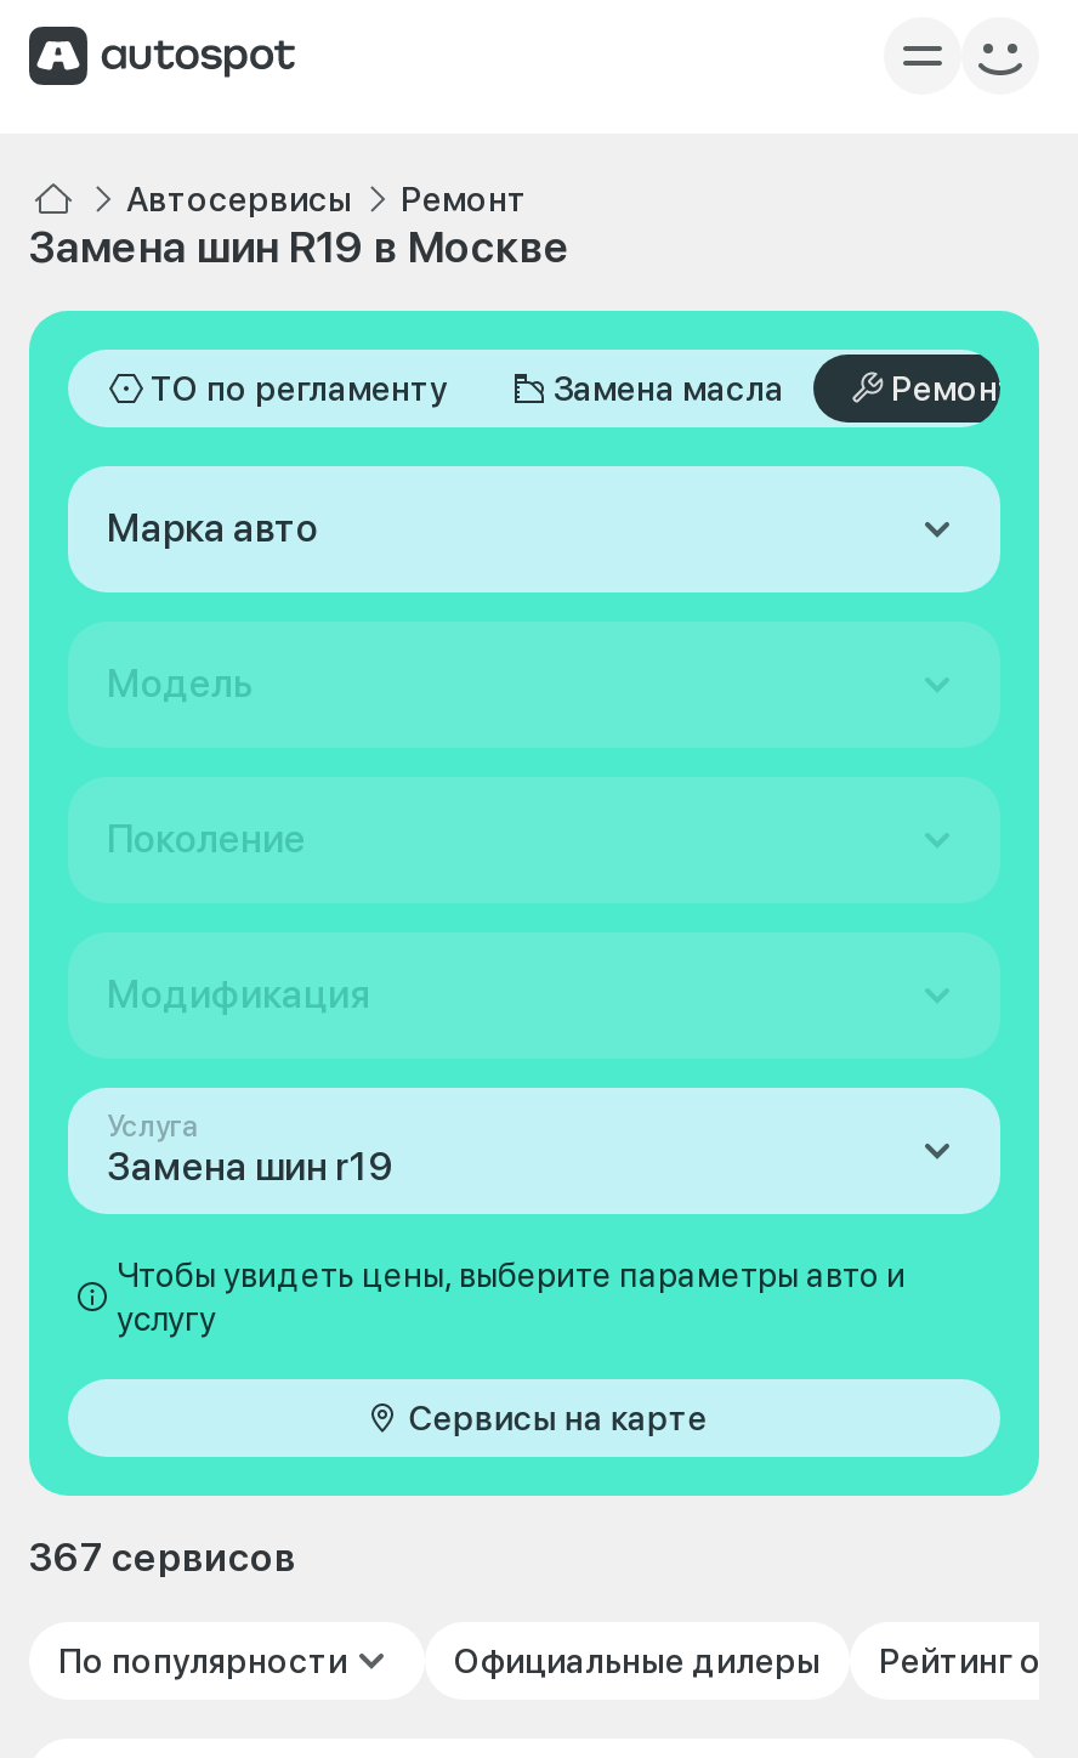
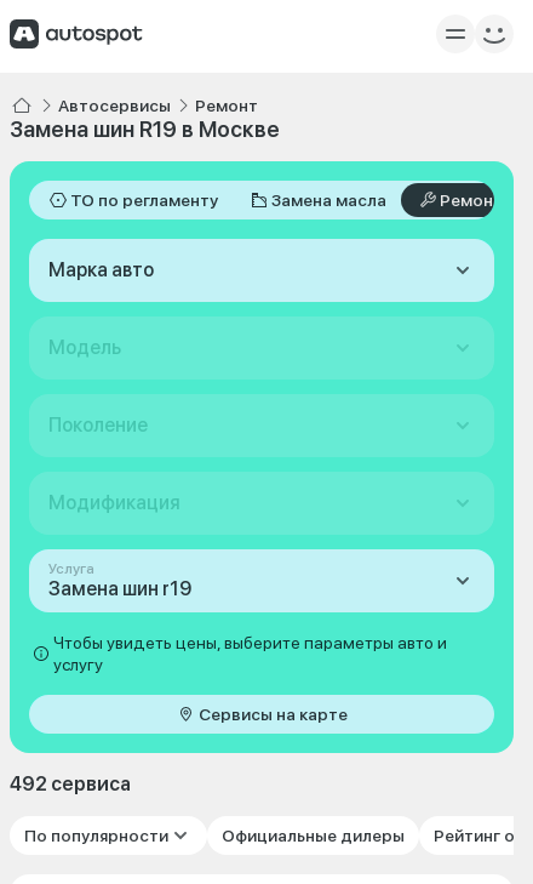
- 367 сервисов
+ 492 сервиса
